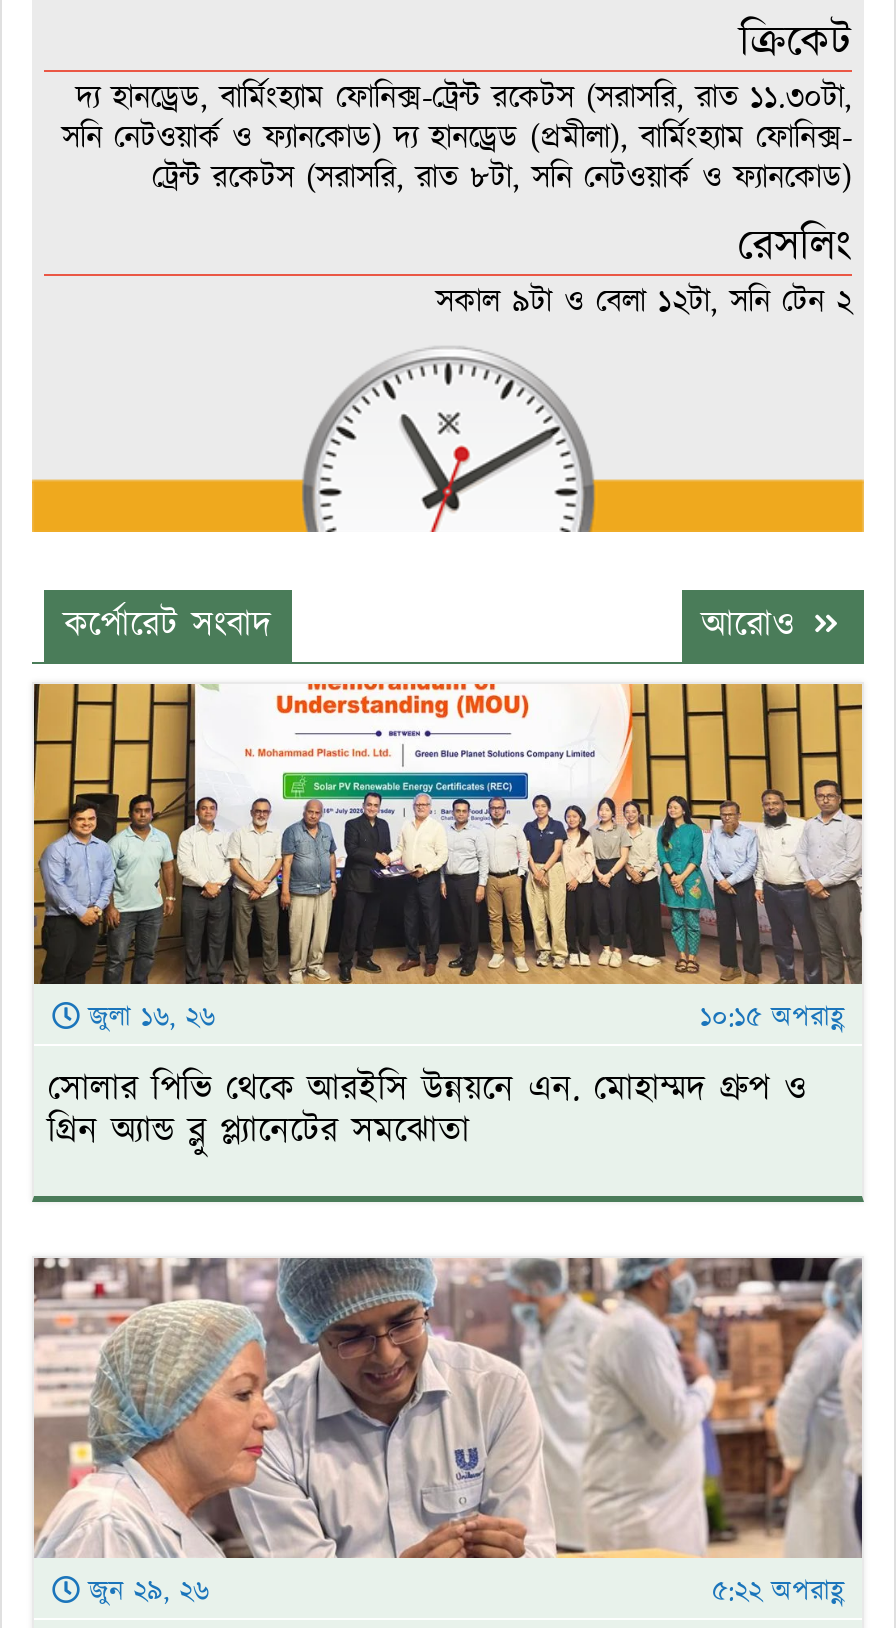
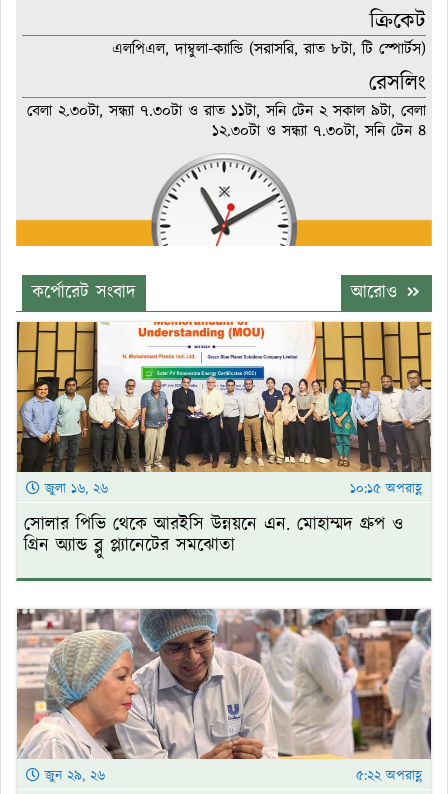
- দ্য হানড্রেড, বার্মিংহ্যাম ফোনিক্স-ট্রেন্ট রকেটস (সরাসরি, রাত ১১.৩০টা,
- সনি নেটওয়ার্ক ও ফ্যানকোড) দ্য হানড্রেড (প্রমীলা), বার্মিংহ্যাম ফোনিক্স-
- ট্রেন্ট রকেটস (সরাসরি, রাত ৮টা, সনি নেটওয়ার্ক ও ফ্যানকোড)
+ এলপিএল, দাম্বুলা-ক্যান্ডি (সরাসরি, রাত ৮টা, টি স্পোর্টস)

moved up: রেসলিং

- সকাল ৯টা ও বেলা ১২টা, সনি টেন ২
+ বেলা ২.৩০টা, সন্ধ্যা ৭.৩০টা ও রাত ১১টা, সনি টেন ২ সকাল ৯টা, বেলা
+ ১২.৩০টা ও সন্ধ্যা ৭.৩০টা, সনি টেন ৪
